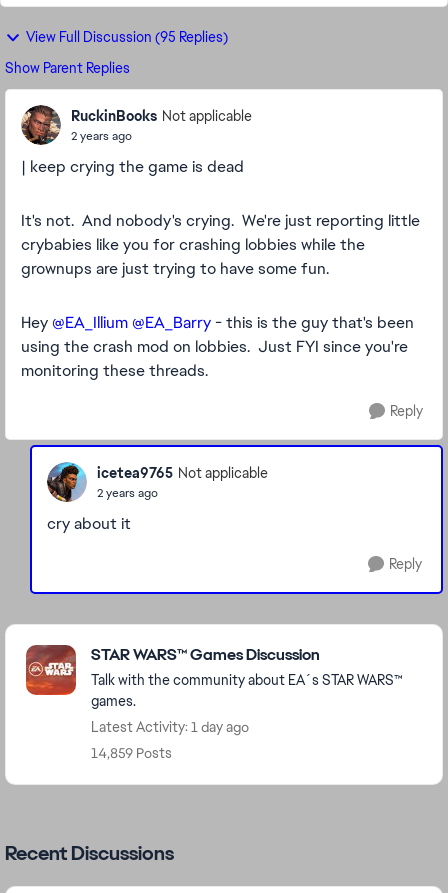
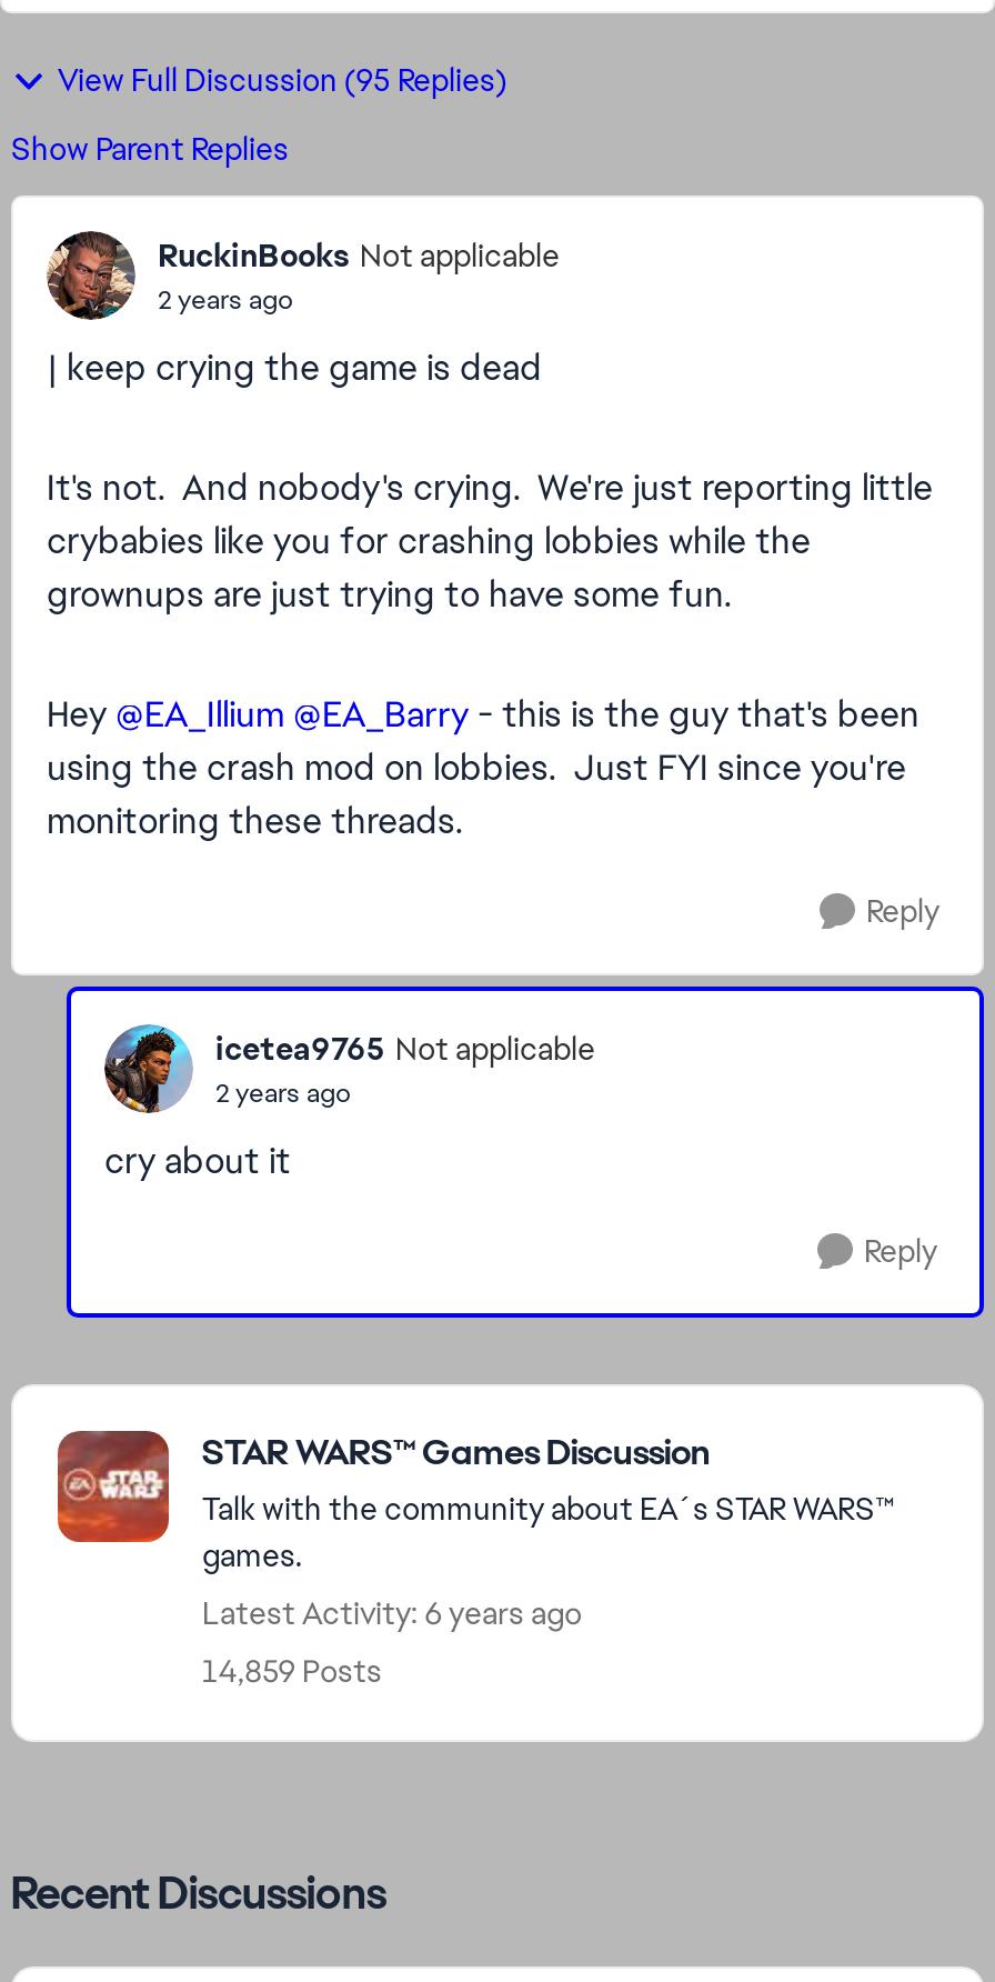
- Latest Activity: 1 day ago
+ Latest Activity: 6 years ago
